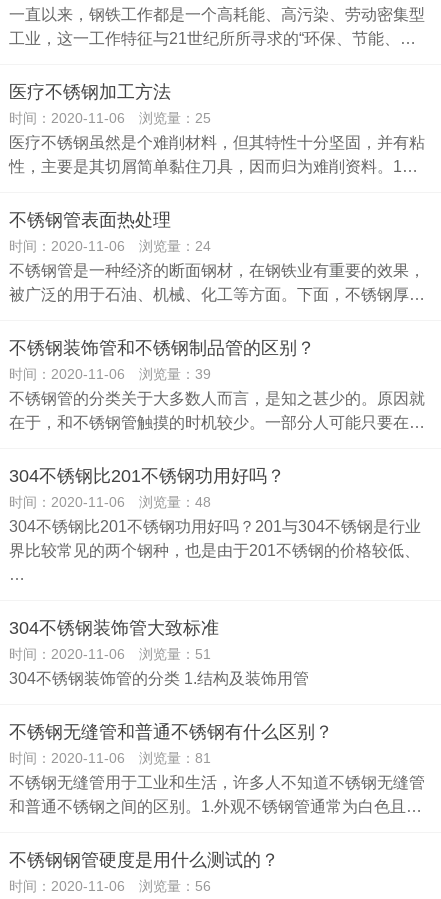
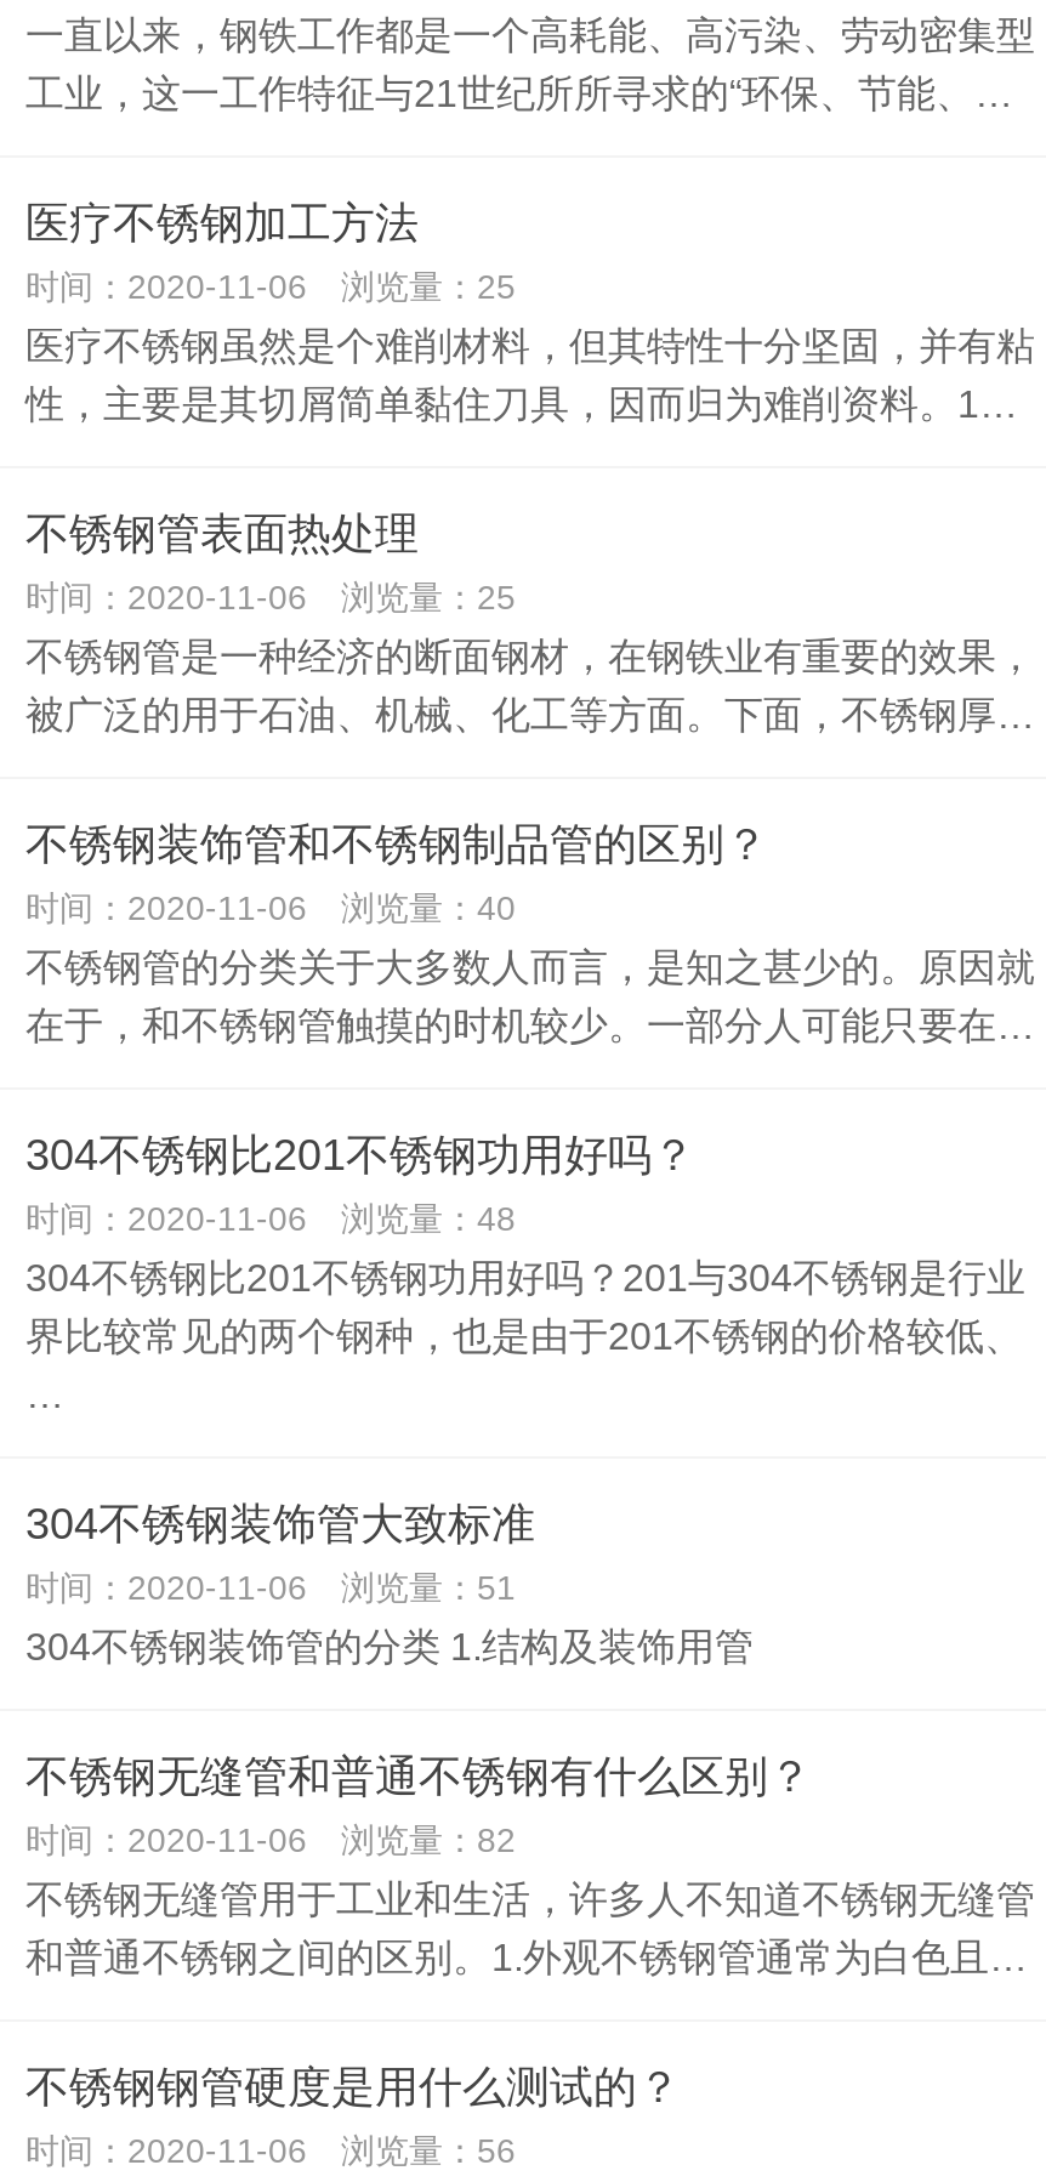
- 时间：2020-11-06 浏览量：24
+ 时间：2020-11-06 浏览量：25

- 时间：2020-11-06 浏览量：39
+ 时间：2020-11-06 浏览量：40

- 时间：2020-11-06 浏览量：81
+ 时间：2020-11-06 浏览量：82
